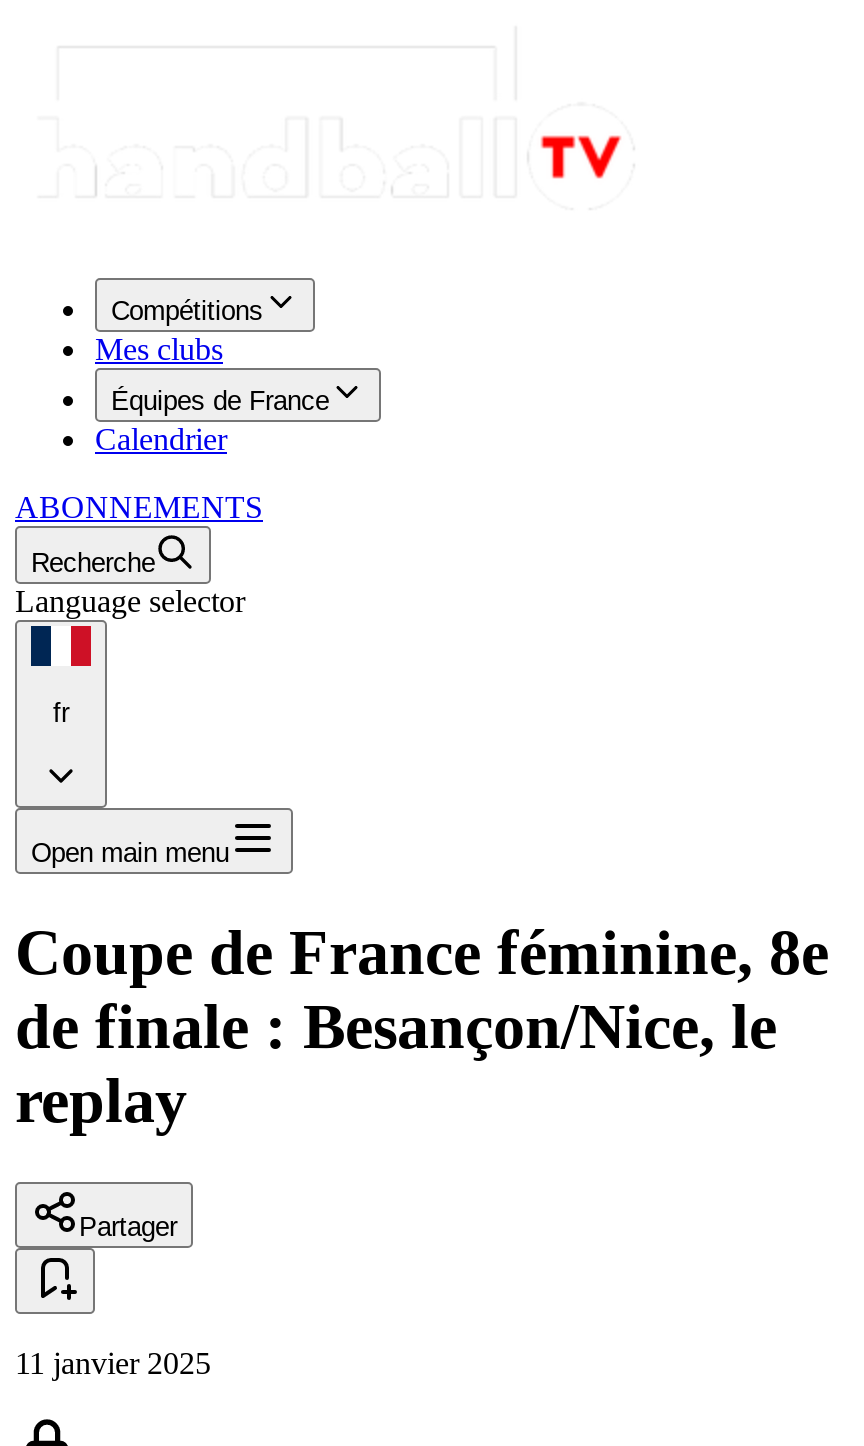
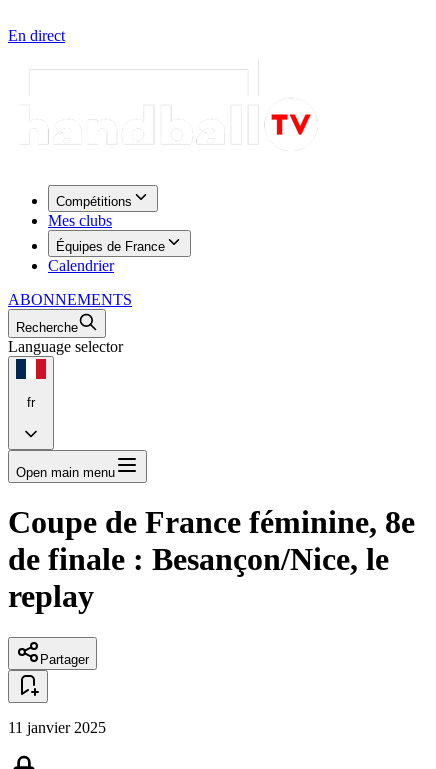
+ En direct
